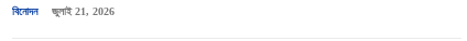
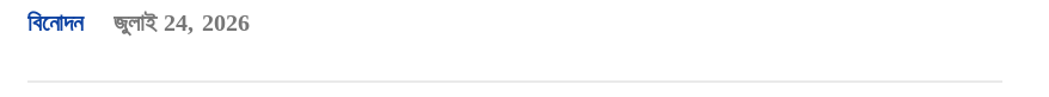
- বিনোদন জুলাই 21, 2026
+ বিনোদন জুলাই 24, 2026
